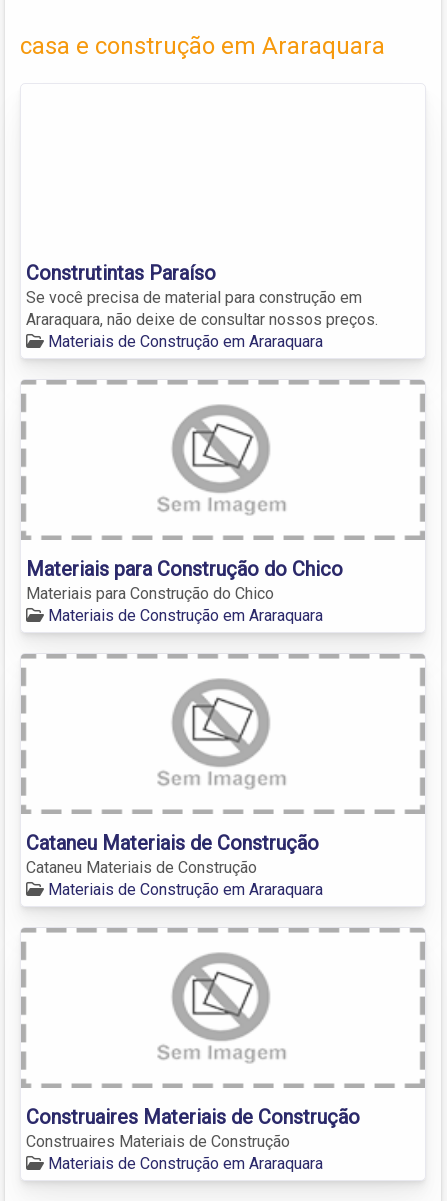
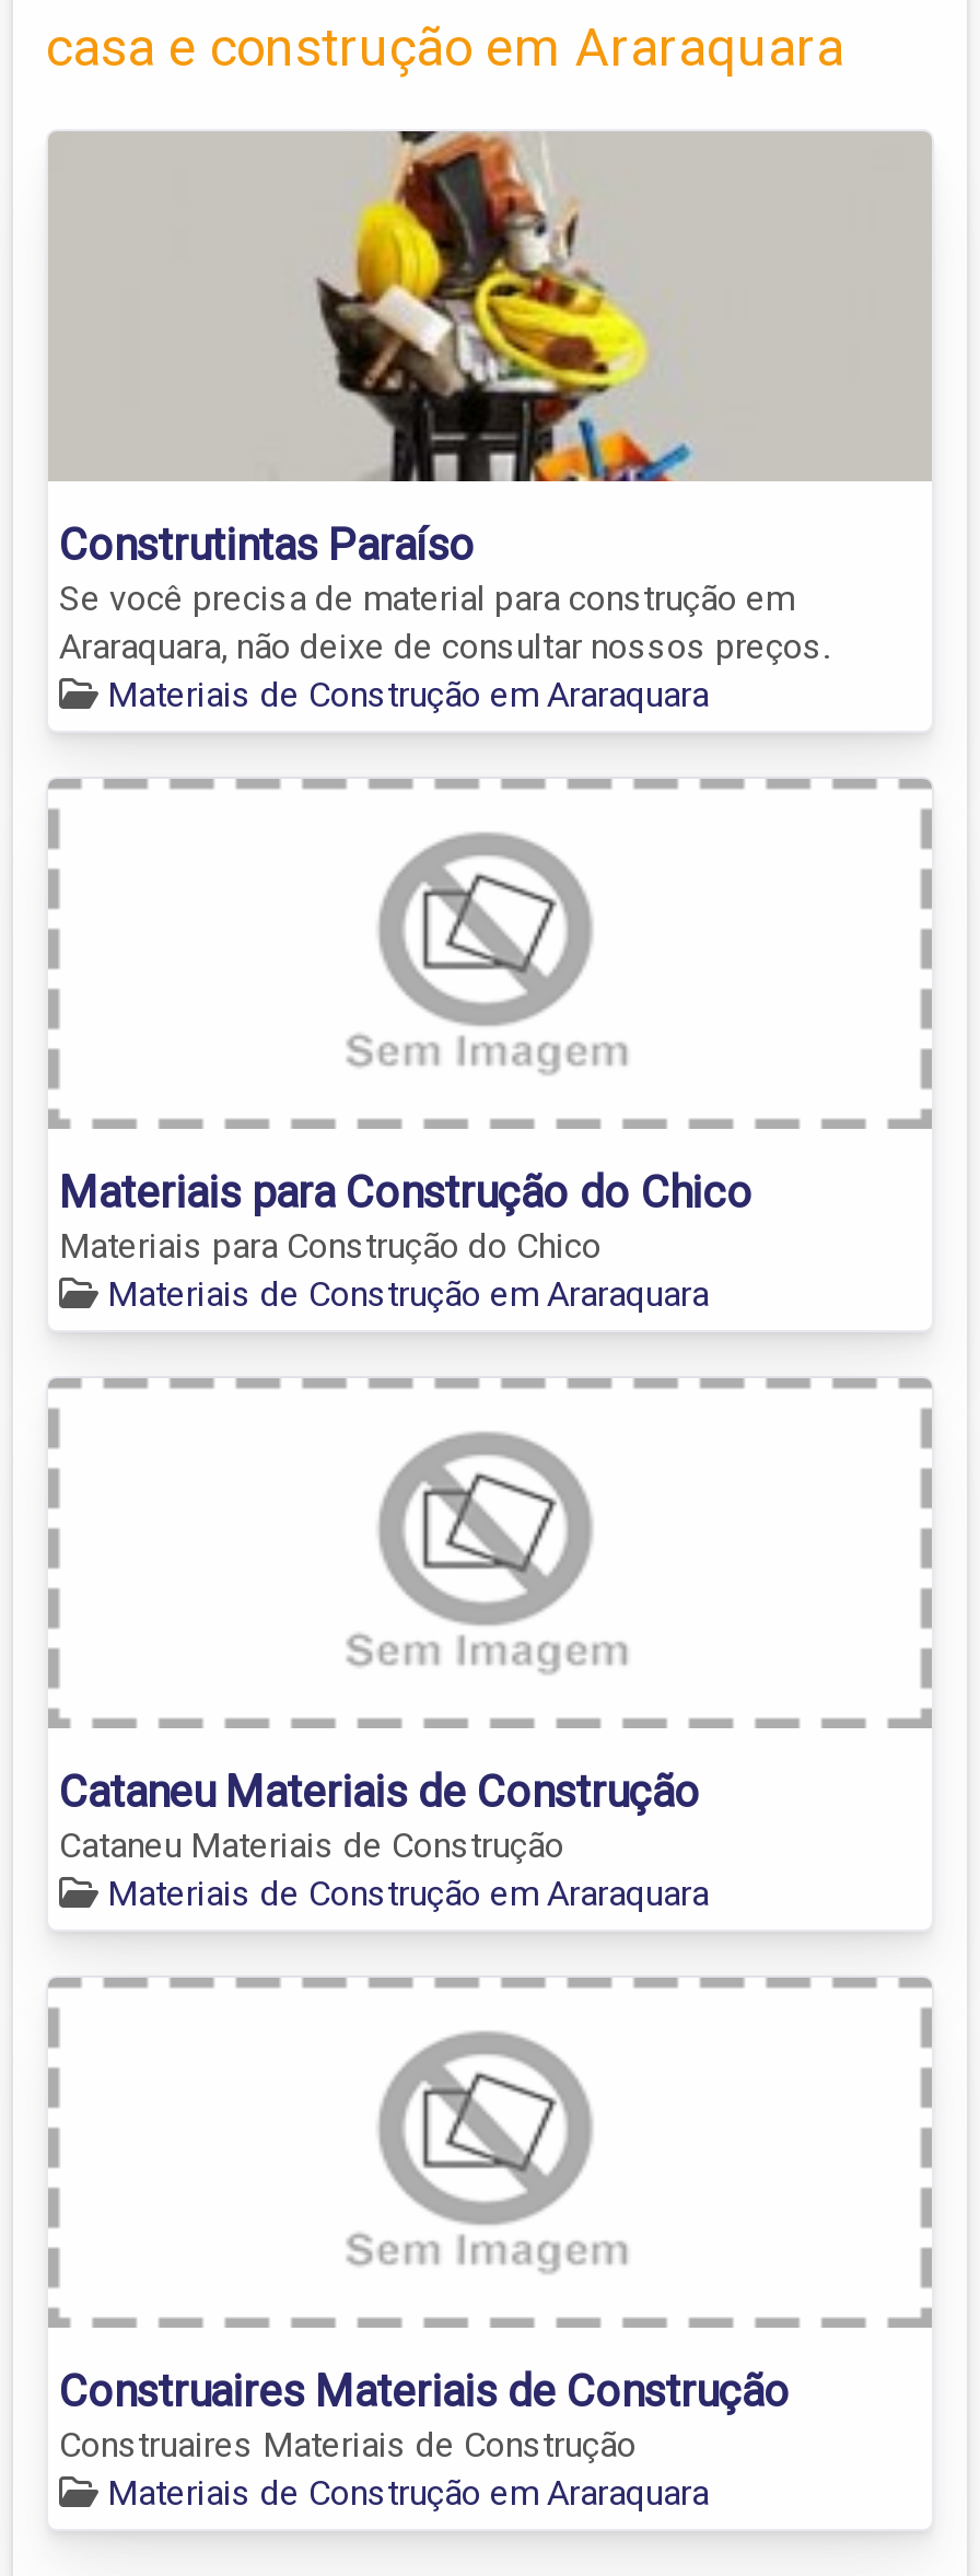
+ [image]
